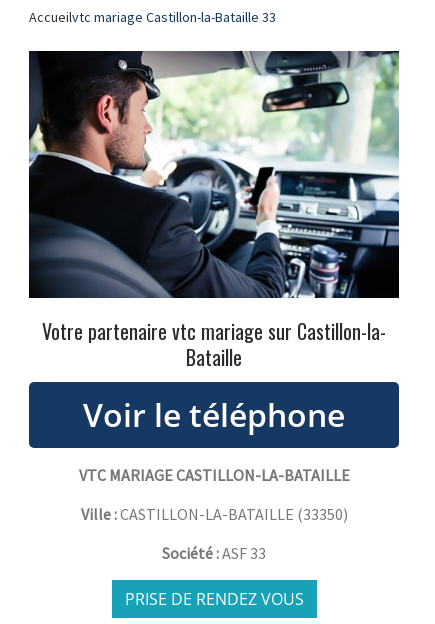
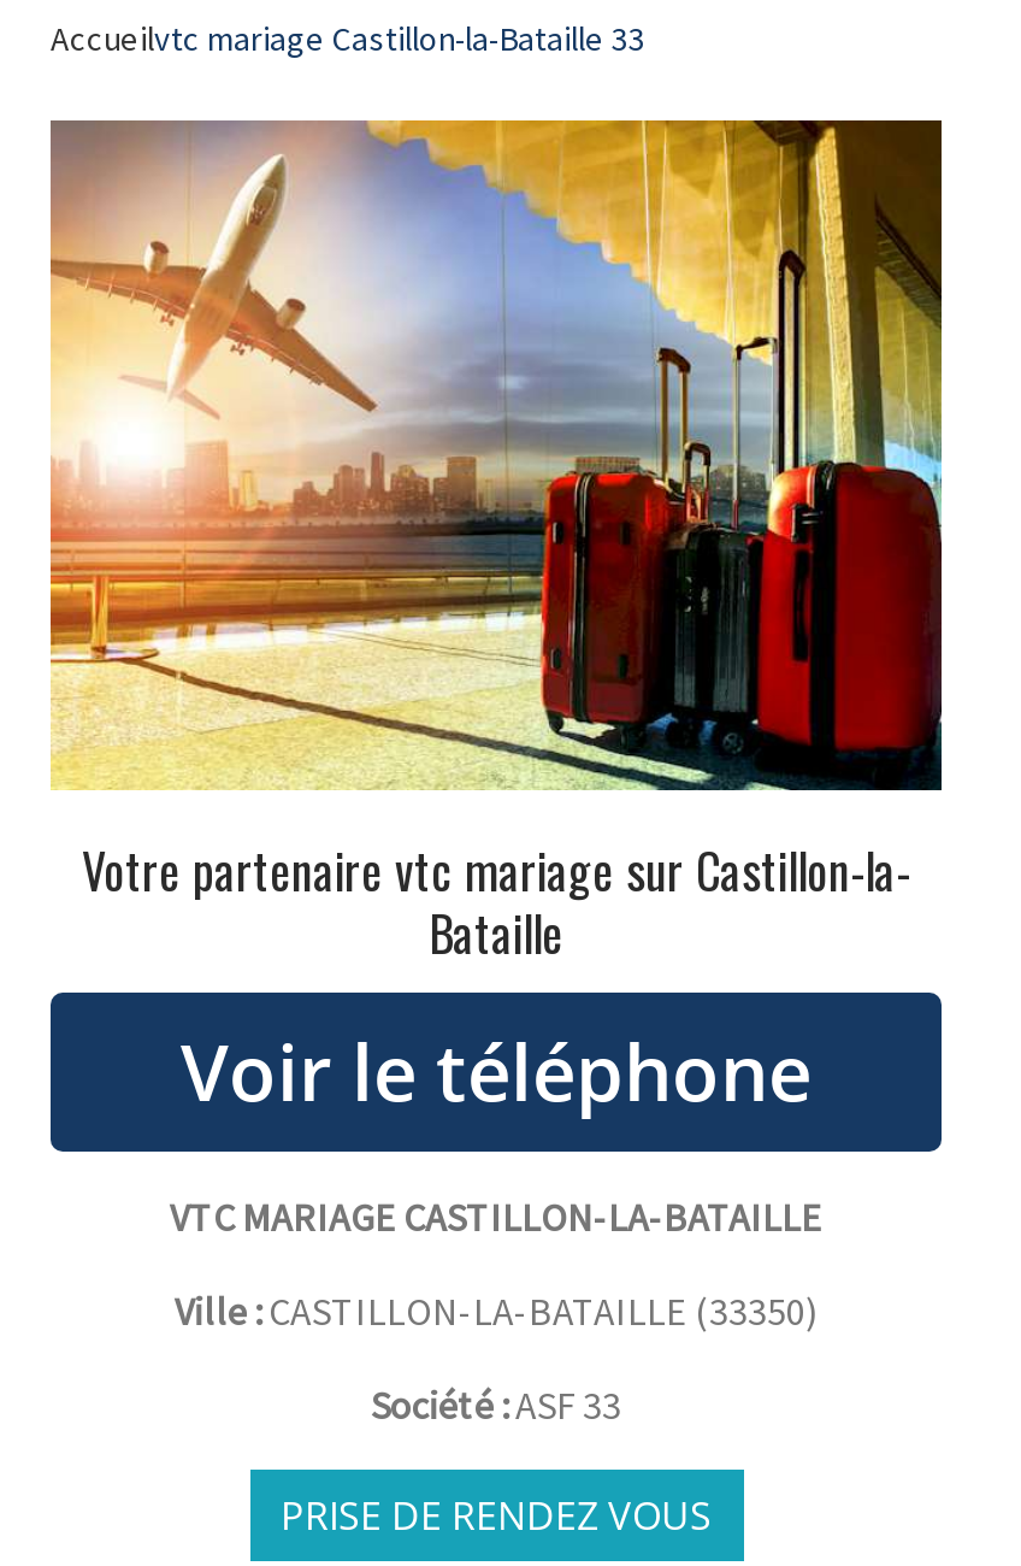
- [image]
+ [image]
